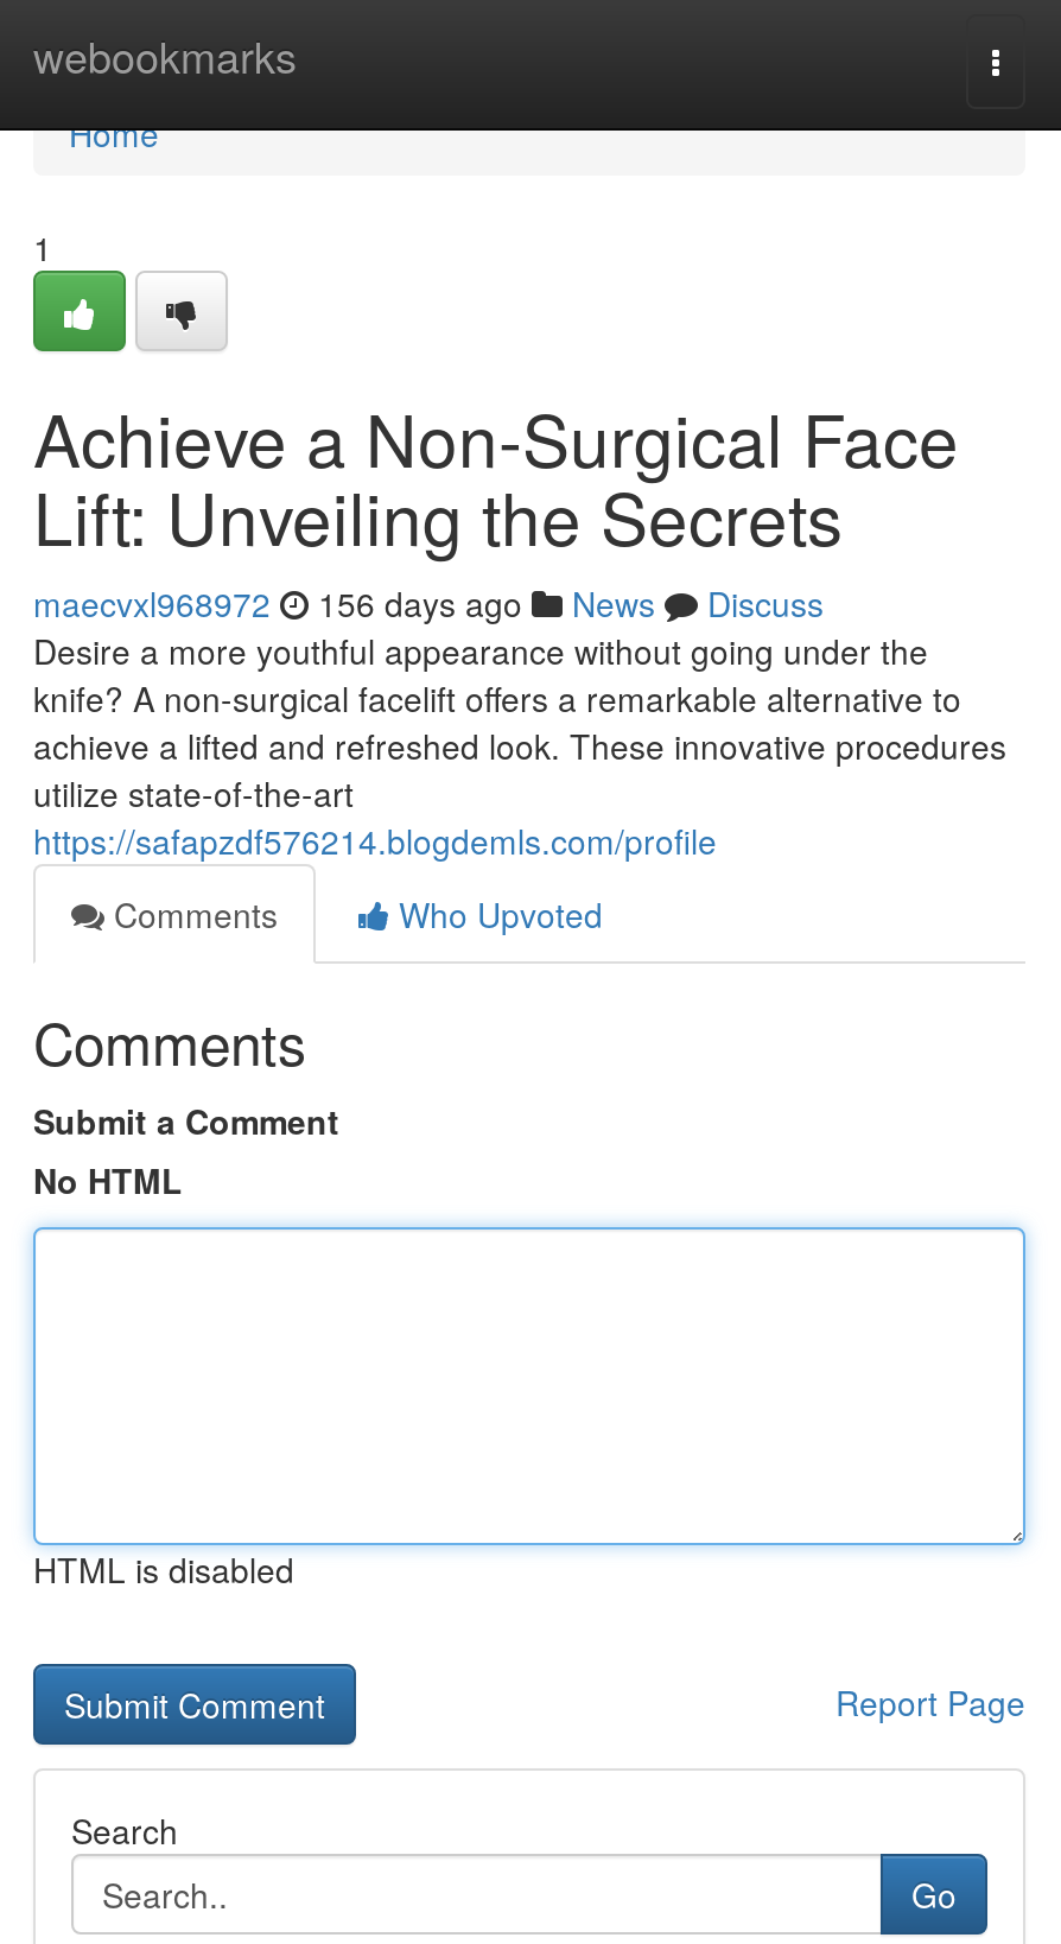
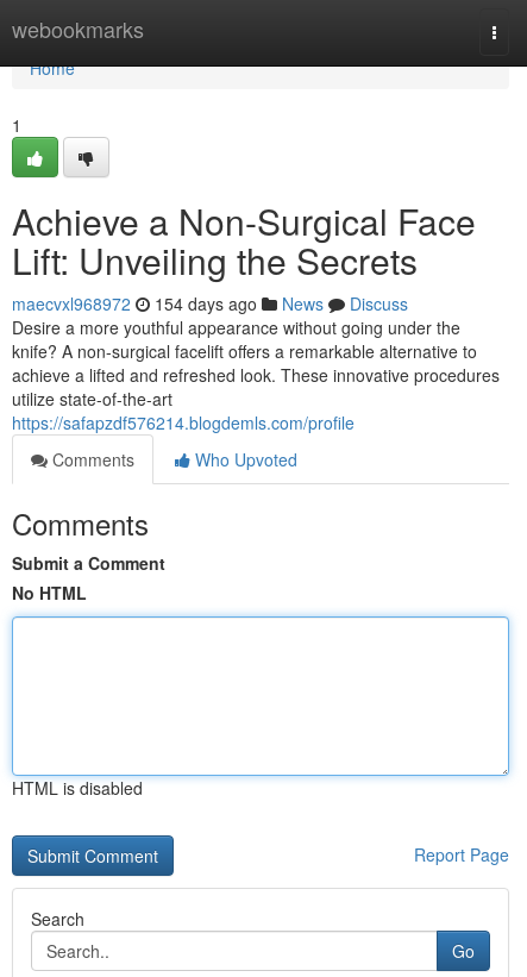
- maecvxl968972 156 days ago News Discuss
+ maecvxl968972 154 days ago News Discuss
